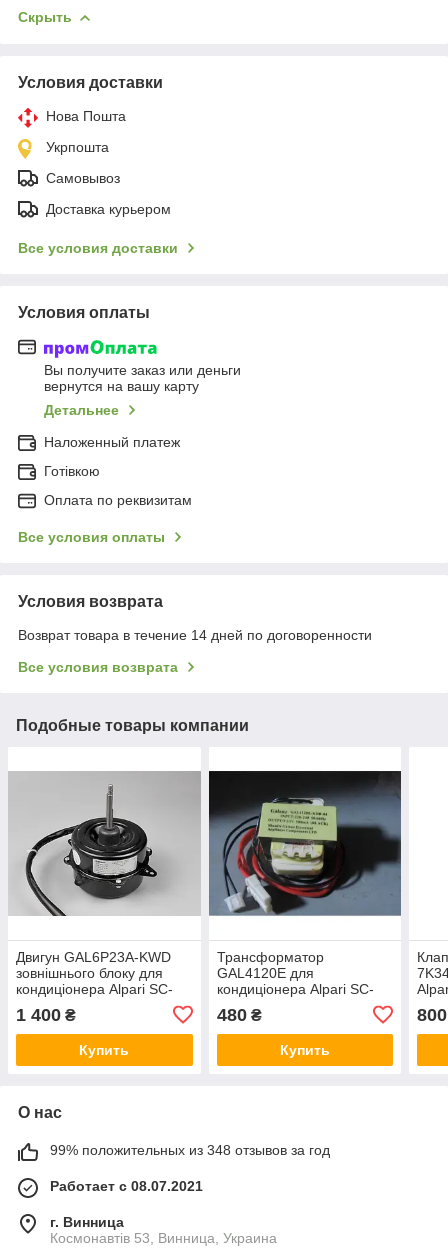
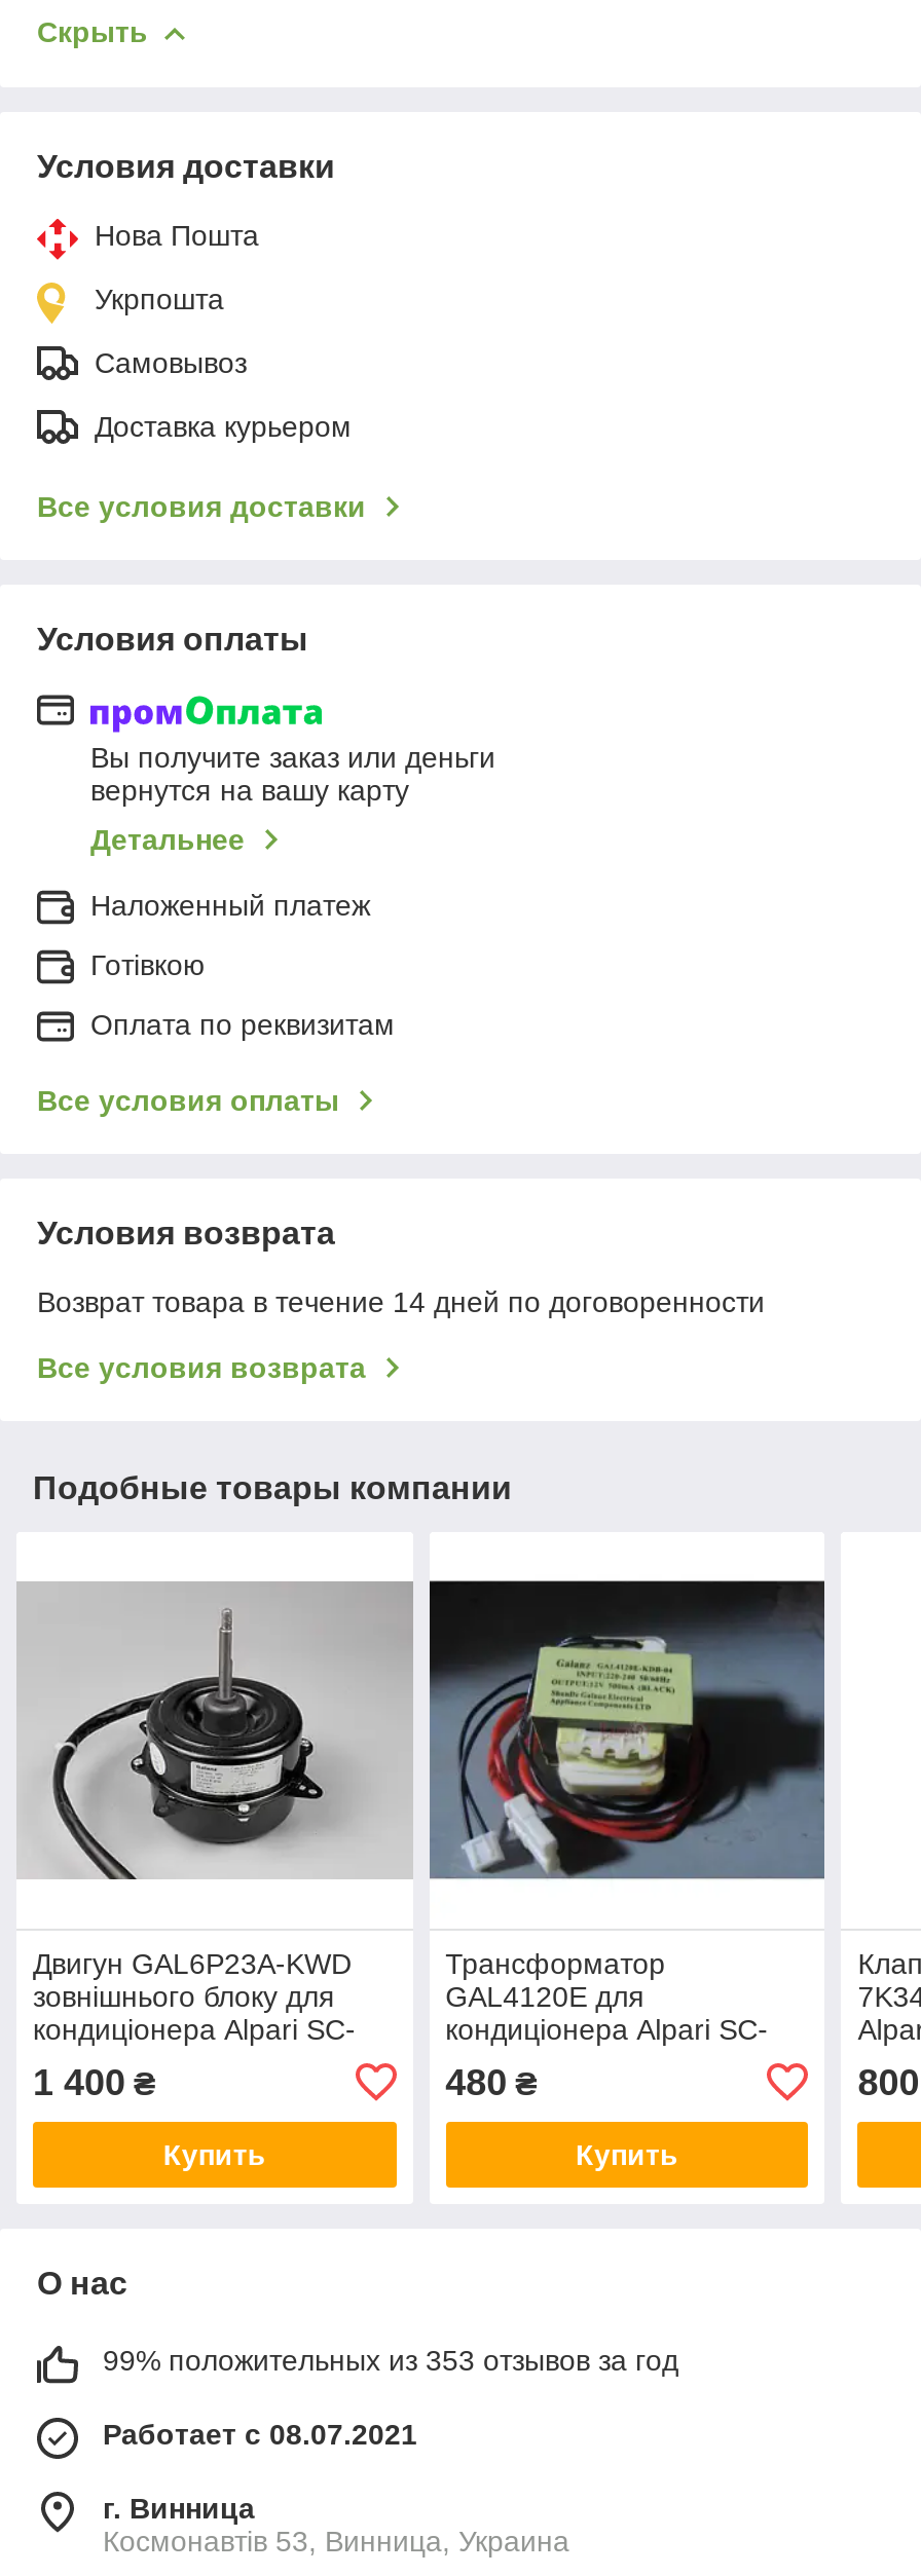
- 99% положительных из 348 отзывов за год
+ 99% положительных из 353 отзывов за год
